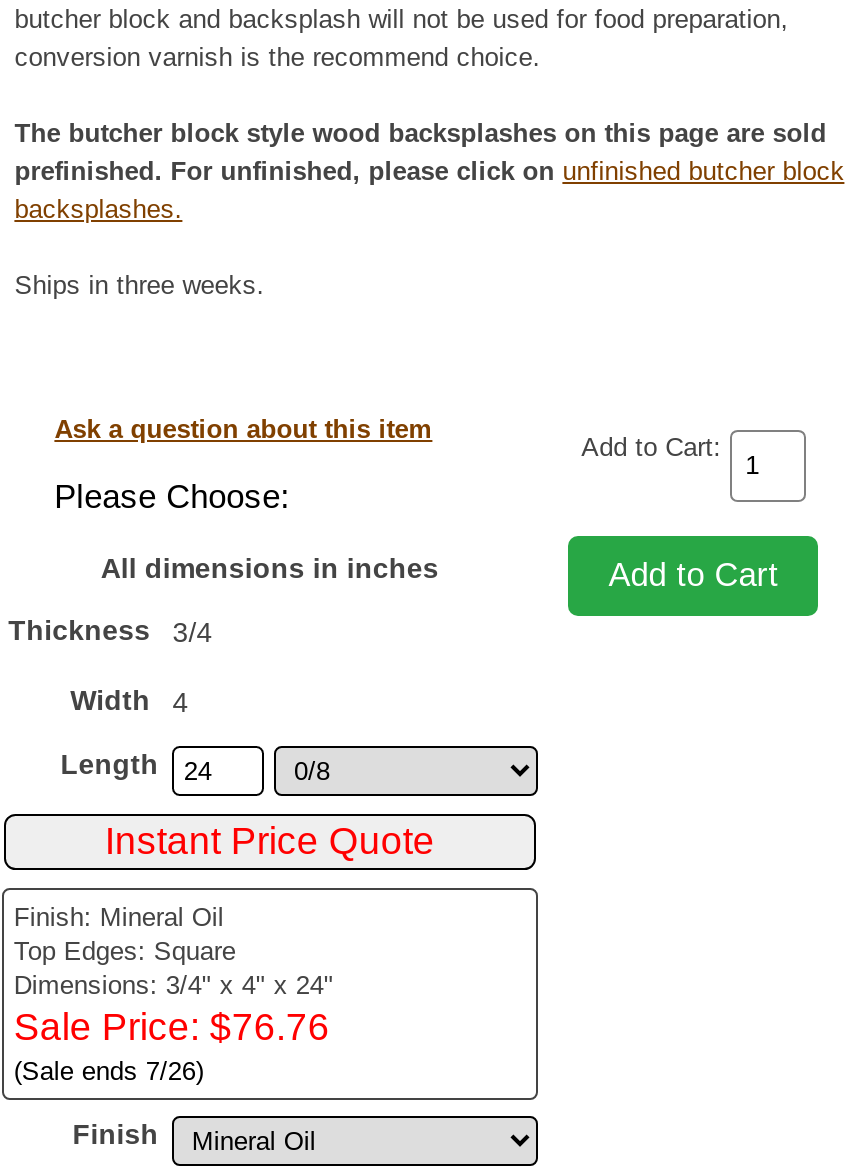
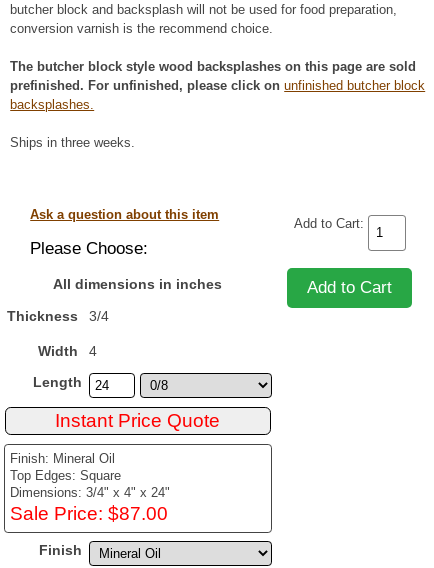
- Sale Price: $76.76
- (Sale ends 7/26)
+ Sale Price: $87.00
